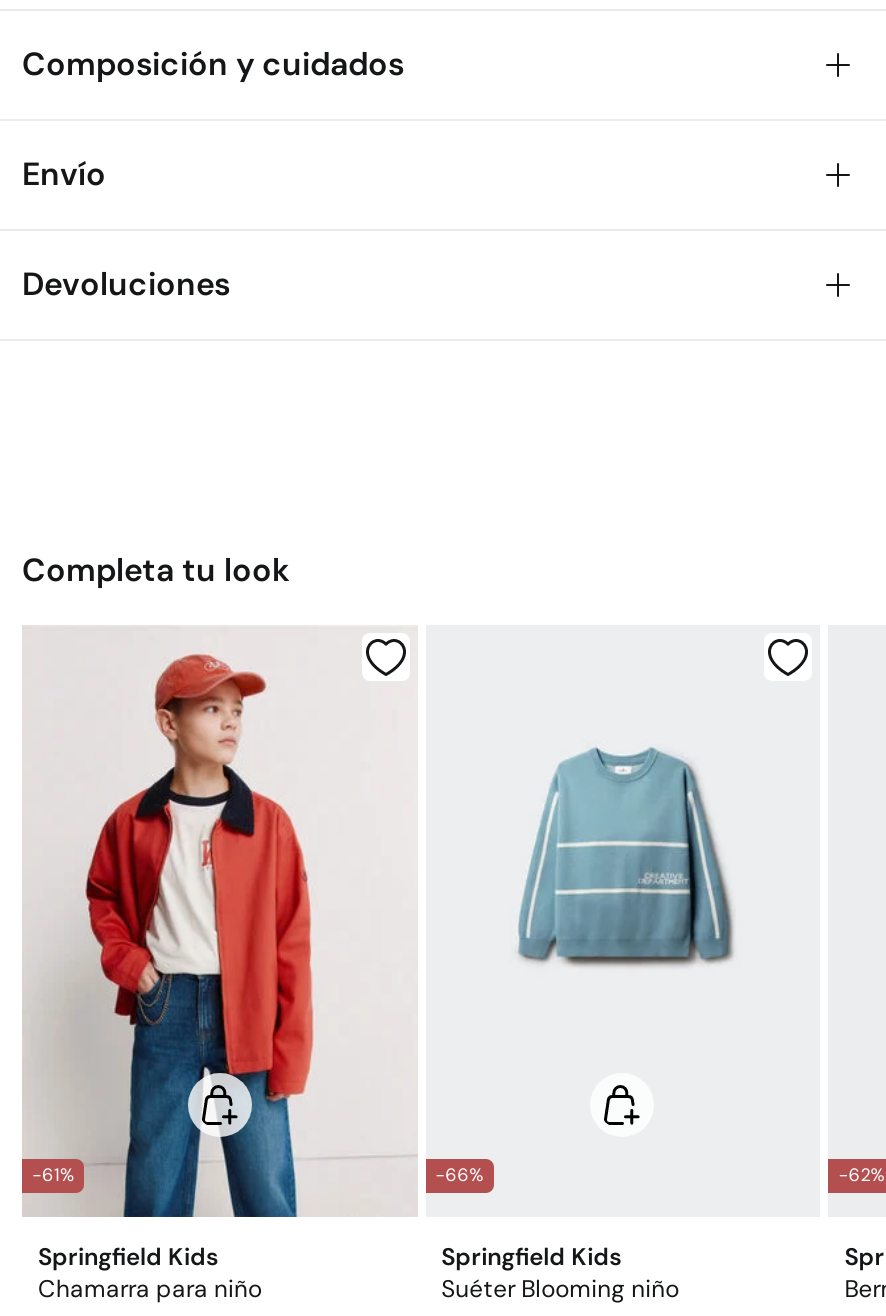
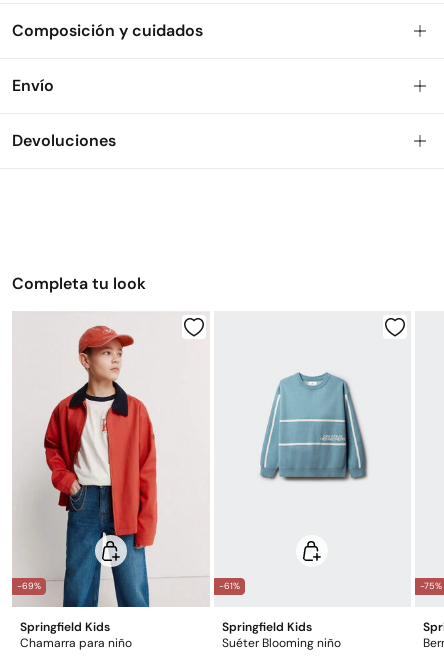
- -61%
+ -69%

- -66%
+ -61%

- -62%
+ -75%
